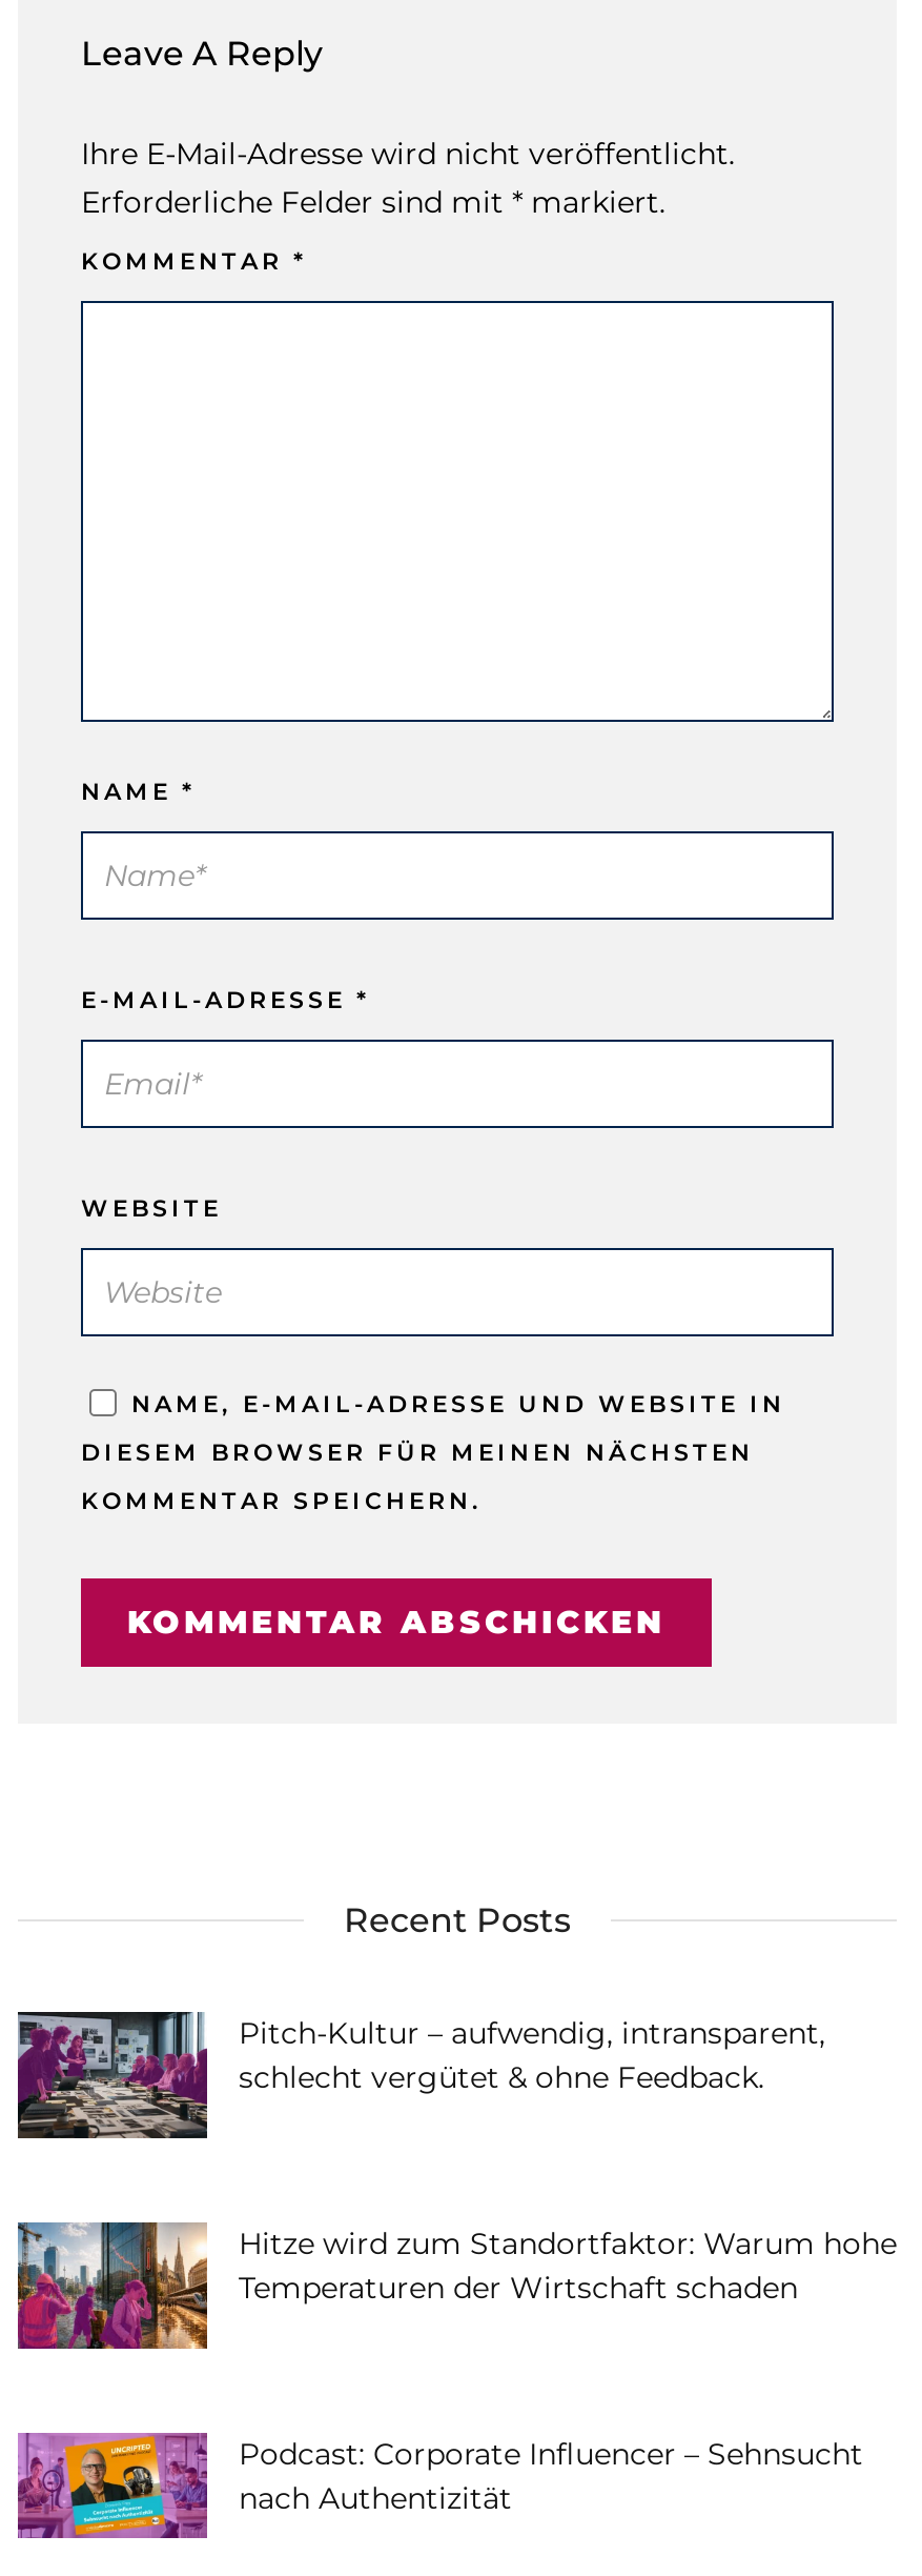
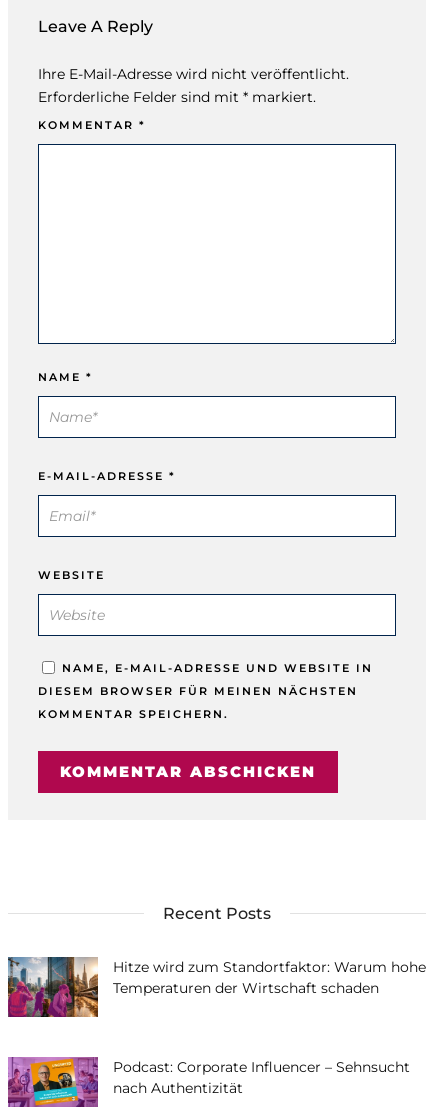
- [image]
- Pitch-Kultur – aufwendig, intransparent,
- schlecht vergütet & ohne Feedback.
